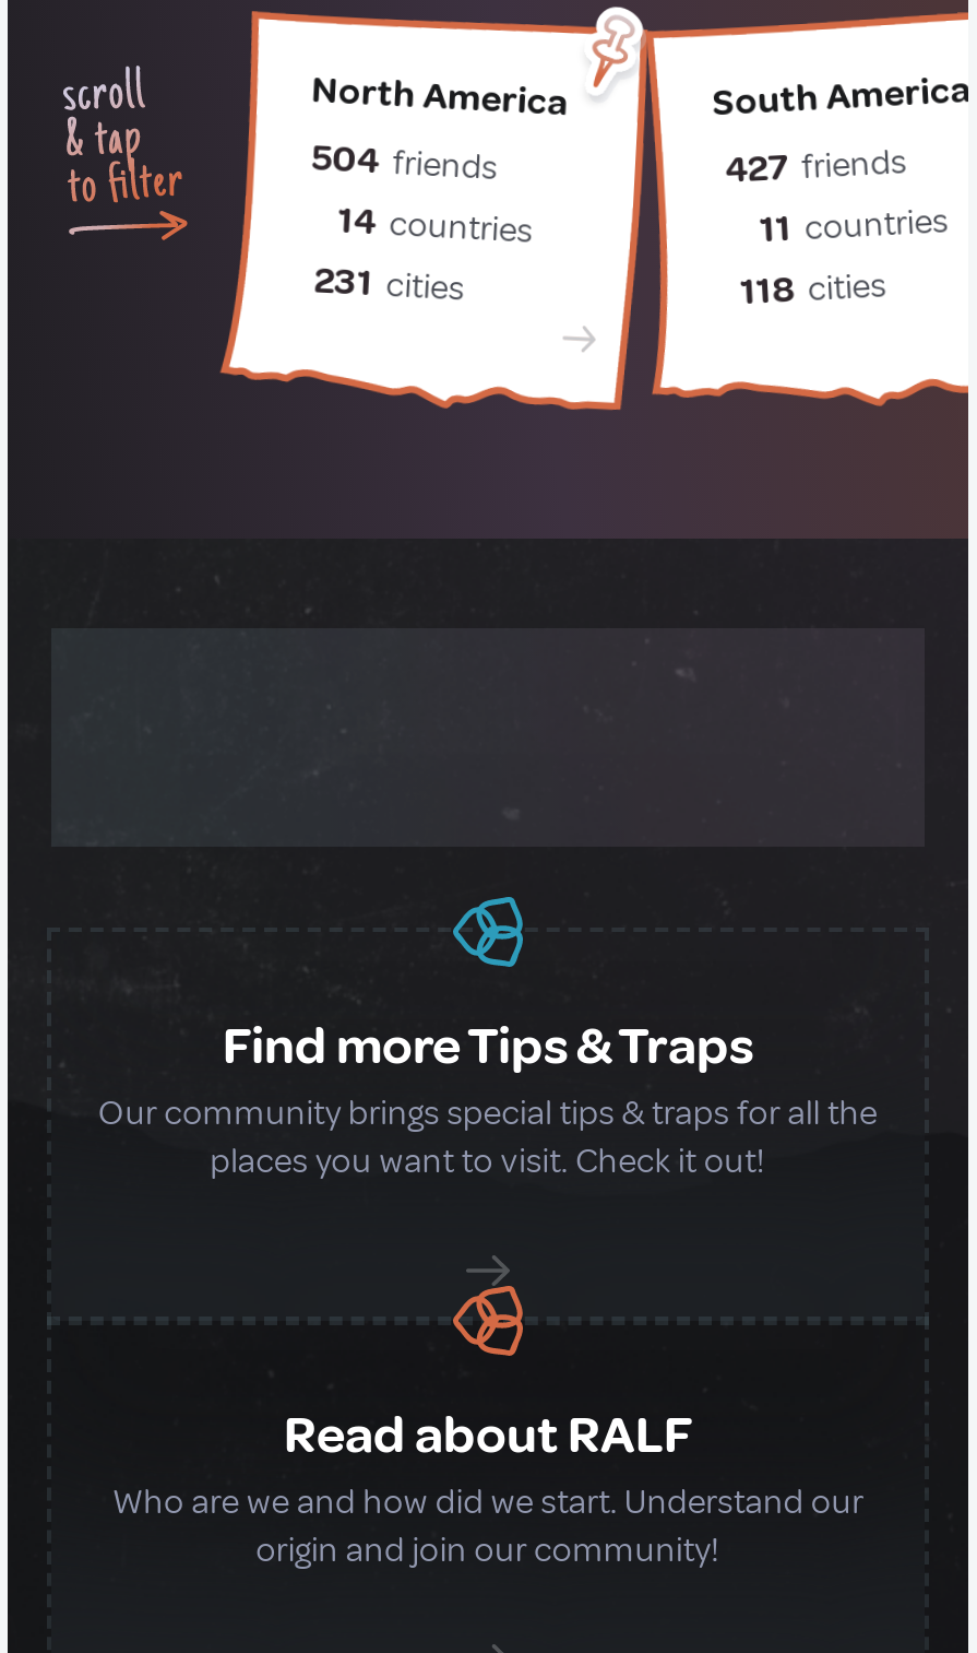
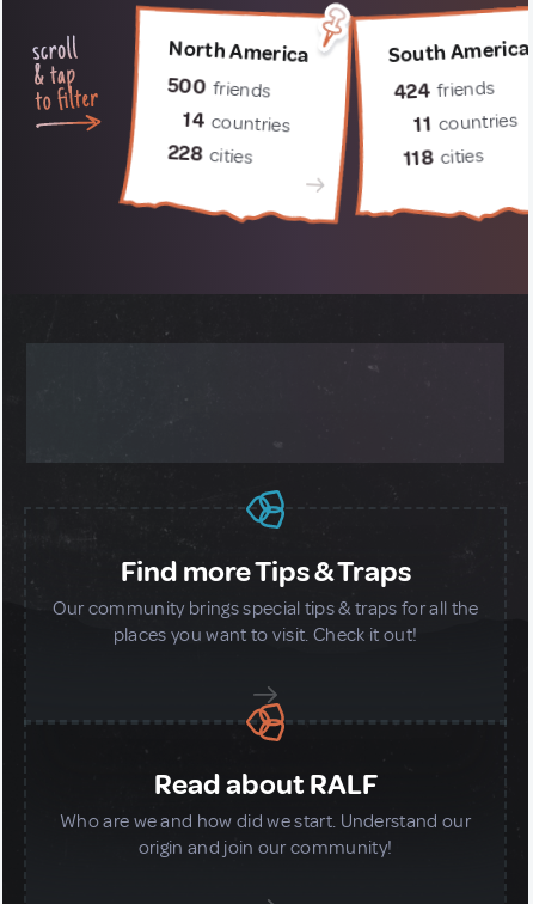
- 504 friends
+ 500 friends

- 427 friends
+ 424 friends

- 231 cities
+ 228 cities
